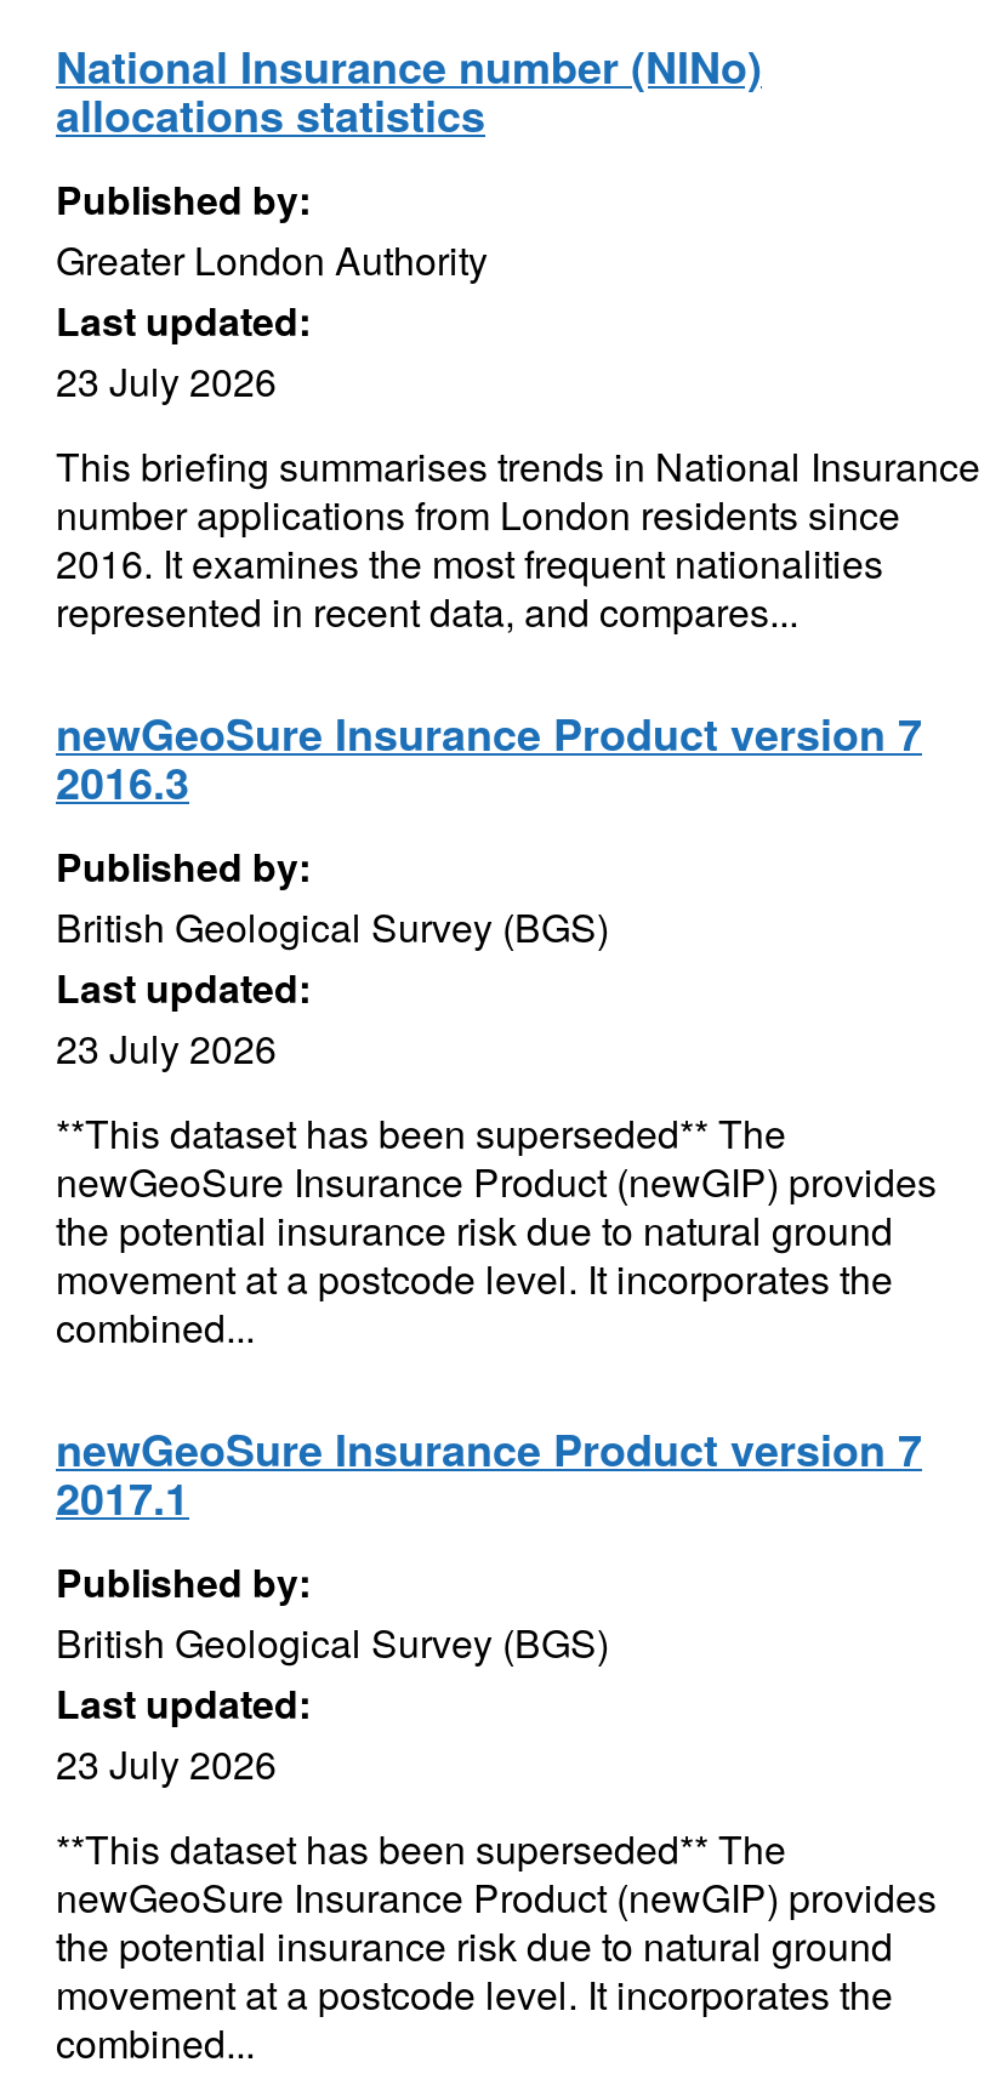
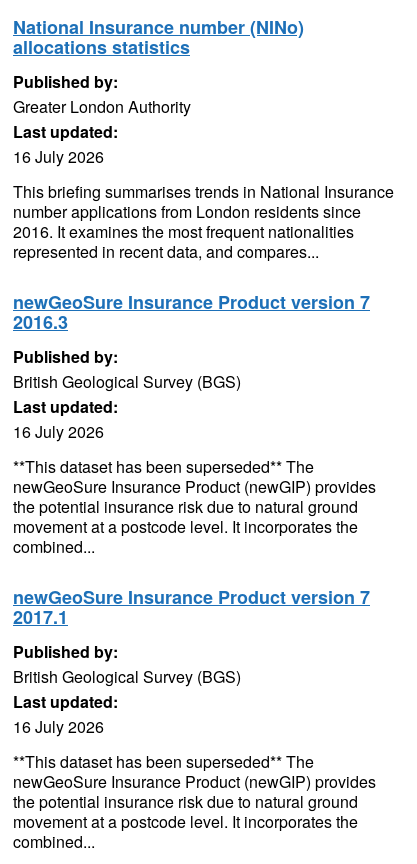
- 23 July 2026
+ 16 July 2026

- 23 July 2026
+ 16 July 2026

- 23 July 2026
+ 16 July 2026
